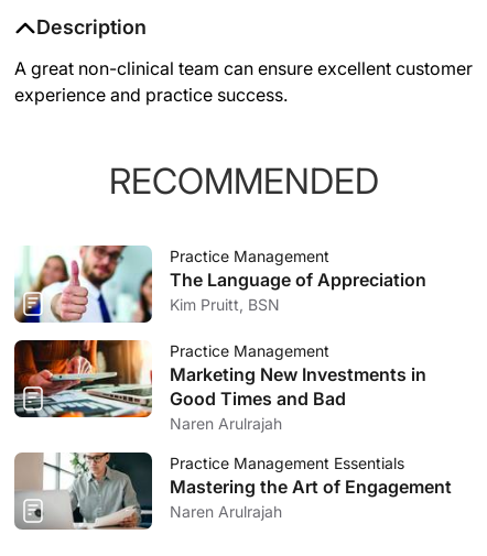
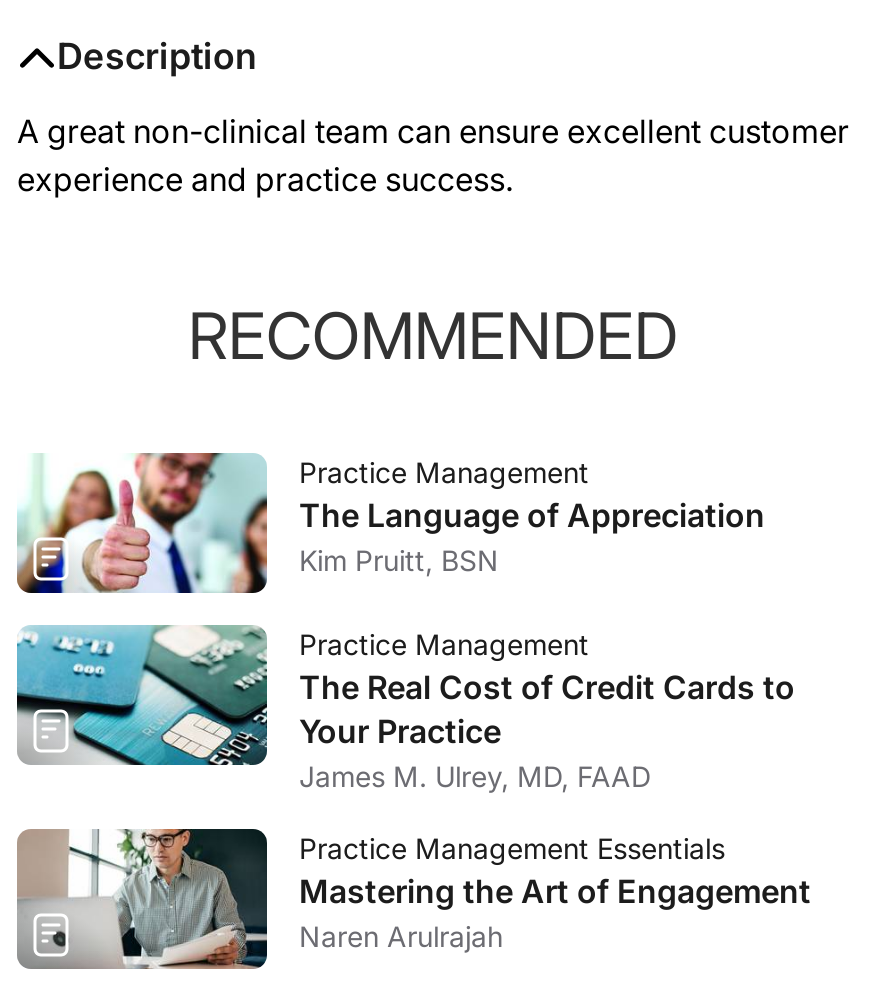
- [image]
- Marketing New Investments in
- Good Times and Bad
- Naren Arulrajah
+ [image]
+ The Real Cost of Credit Cards to
+ Your Practice
+ James M. Ulrey, MD, FAAD
